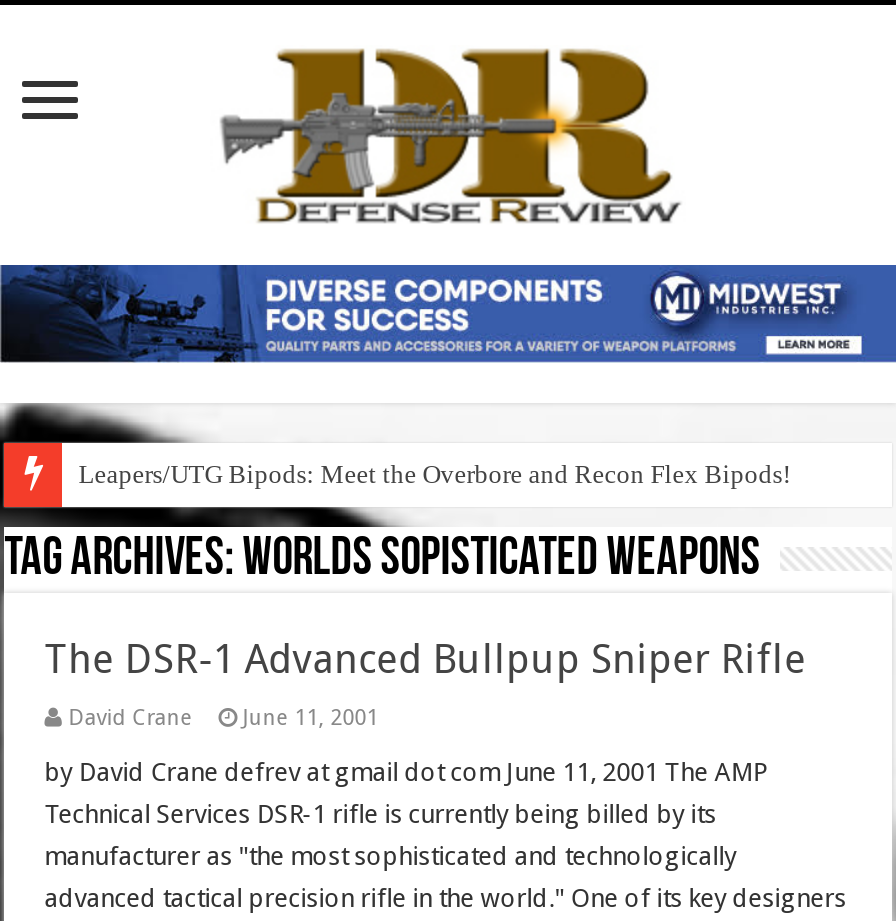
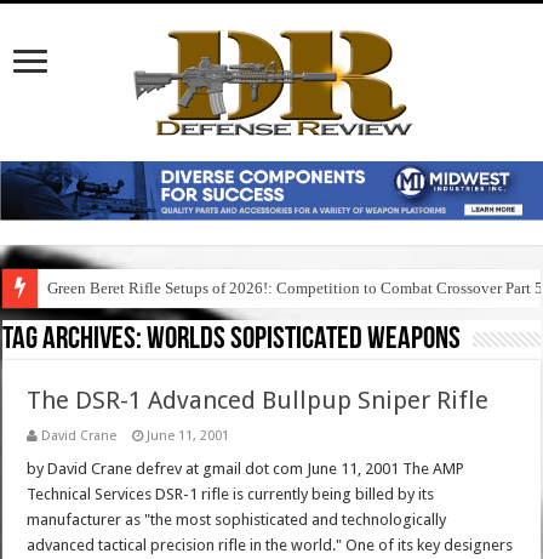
- Leapers/UTG Bipods: Meet the Overbore and Recon Flex Bipods!
+ Green Beret Rifle Setups of 2026!: Competition to Combat Crossover Part 5
